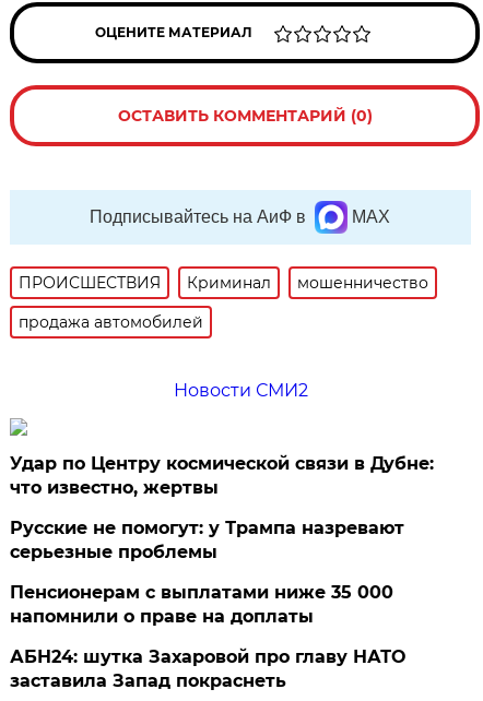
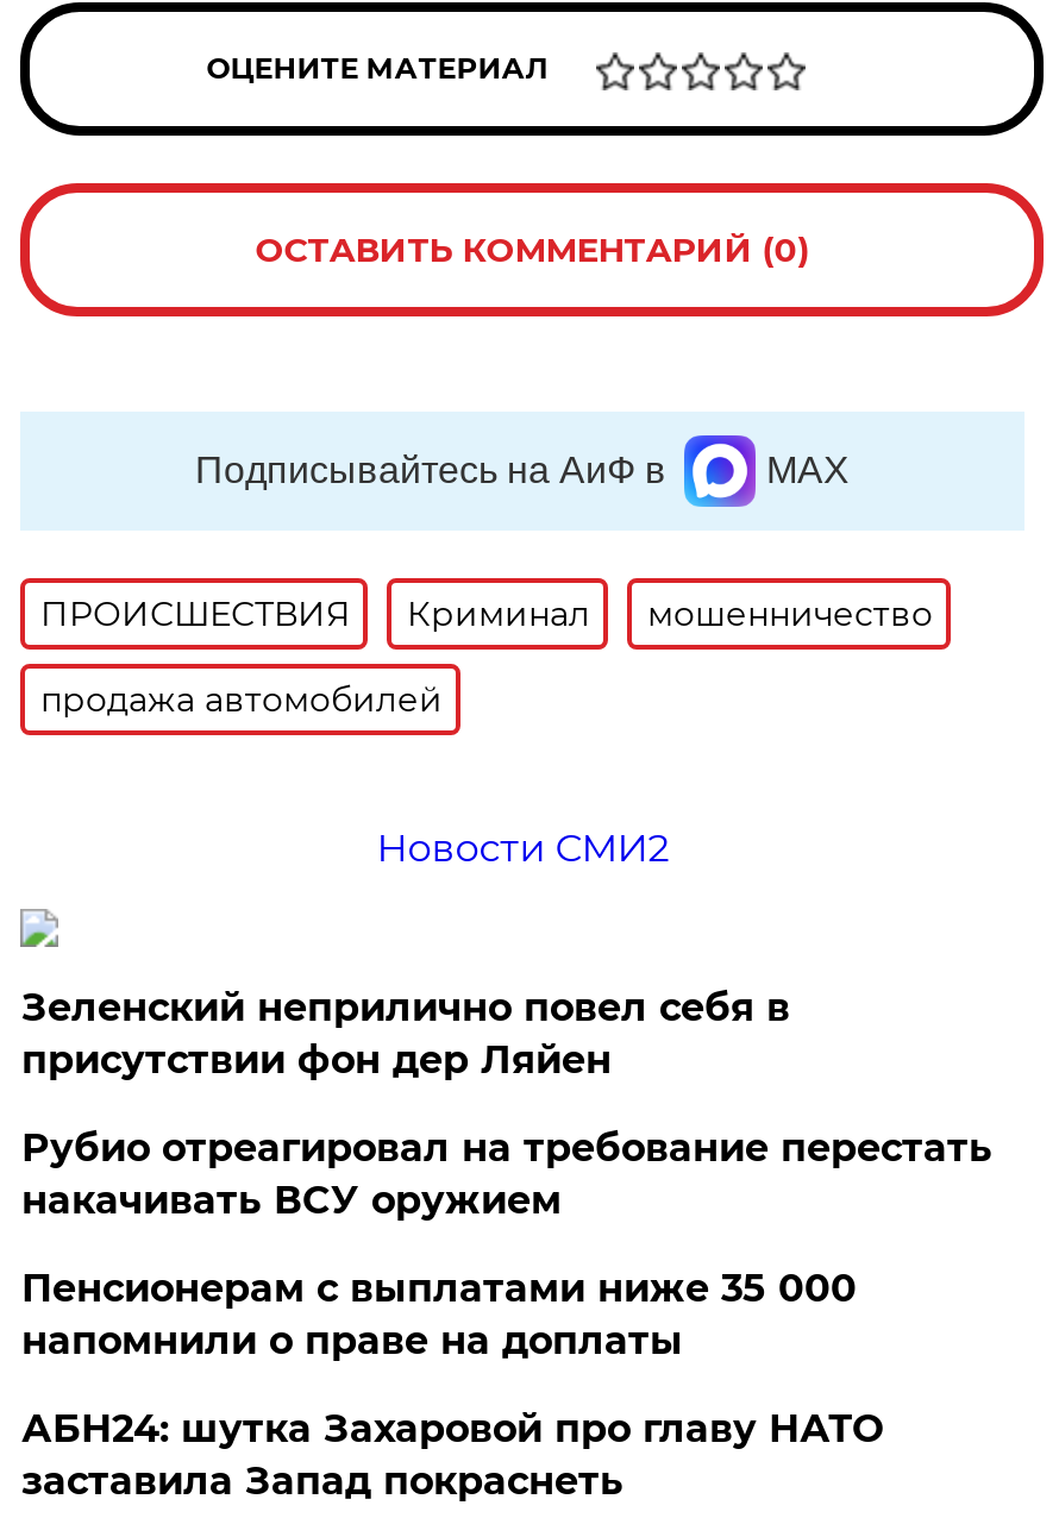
- Удар по Центру космической связи в Дубне:
- что известно, жертвы
+ Зеленский неприлично повел cебя в
+ присутствии фон дер Ляйен

- Русские не помогут: у Трампа назревают
- серьезные проблемы
+ Рубио отреагировал на требование перестать
+ накачивать ВСУ оружием
